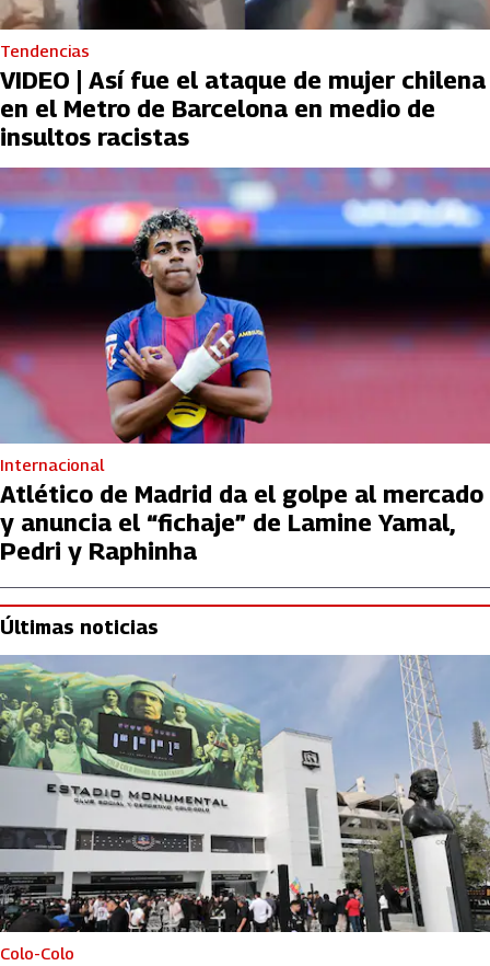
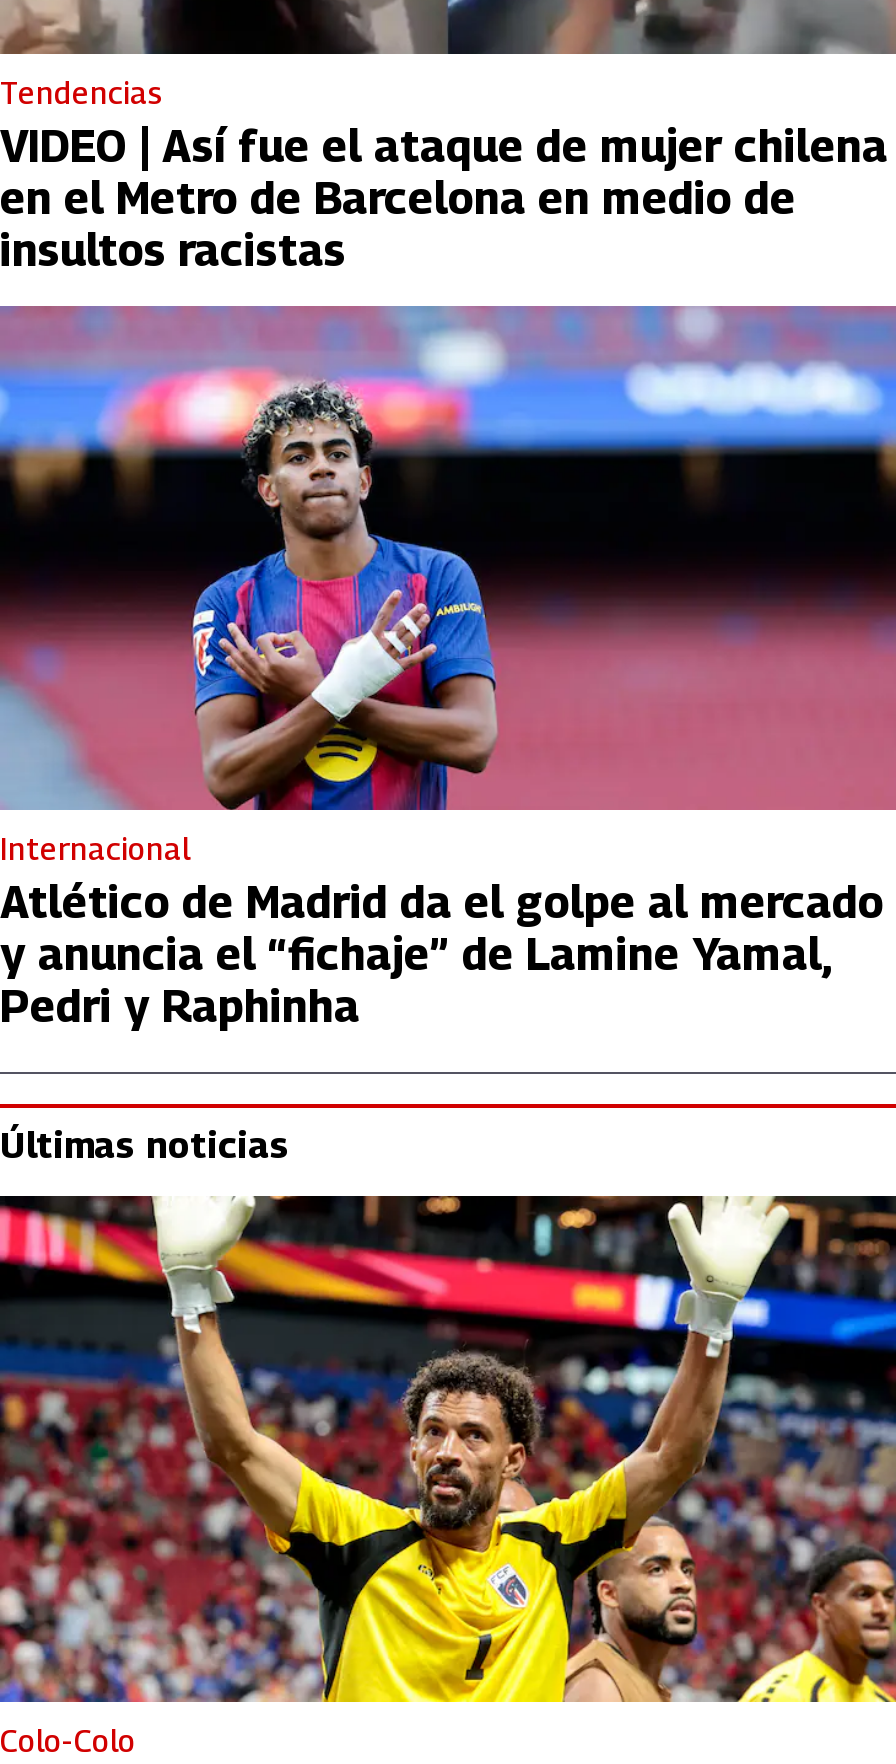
- [image]
+ [image]
